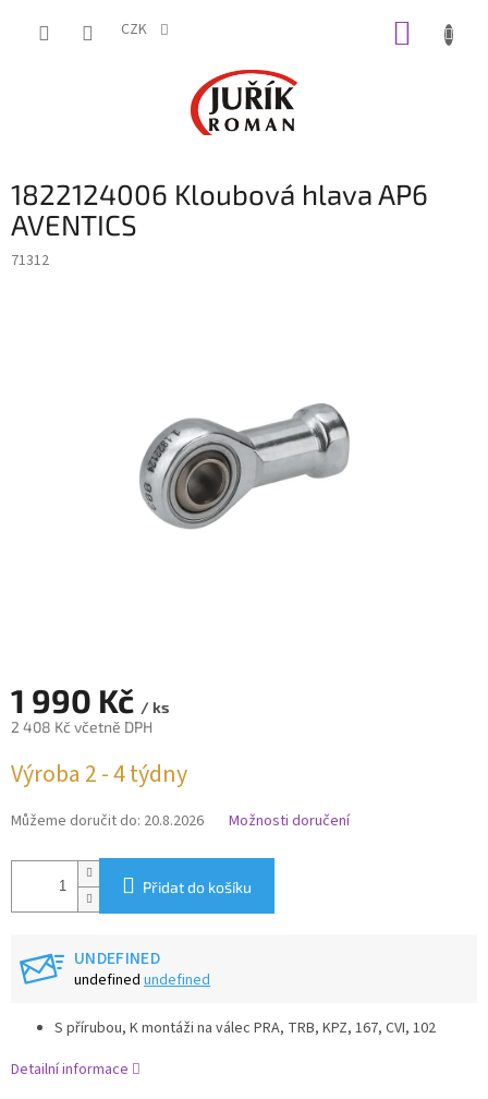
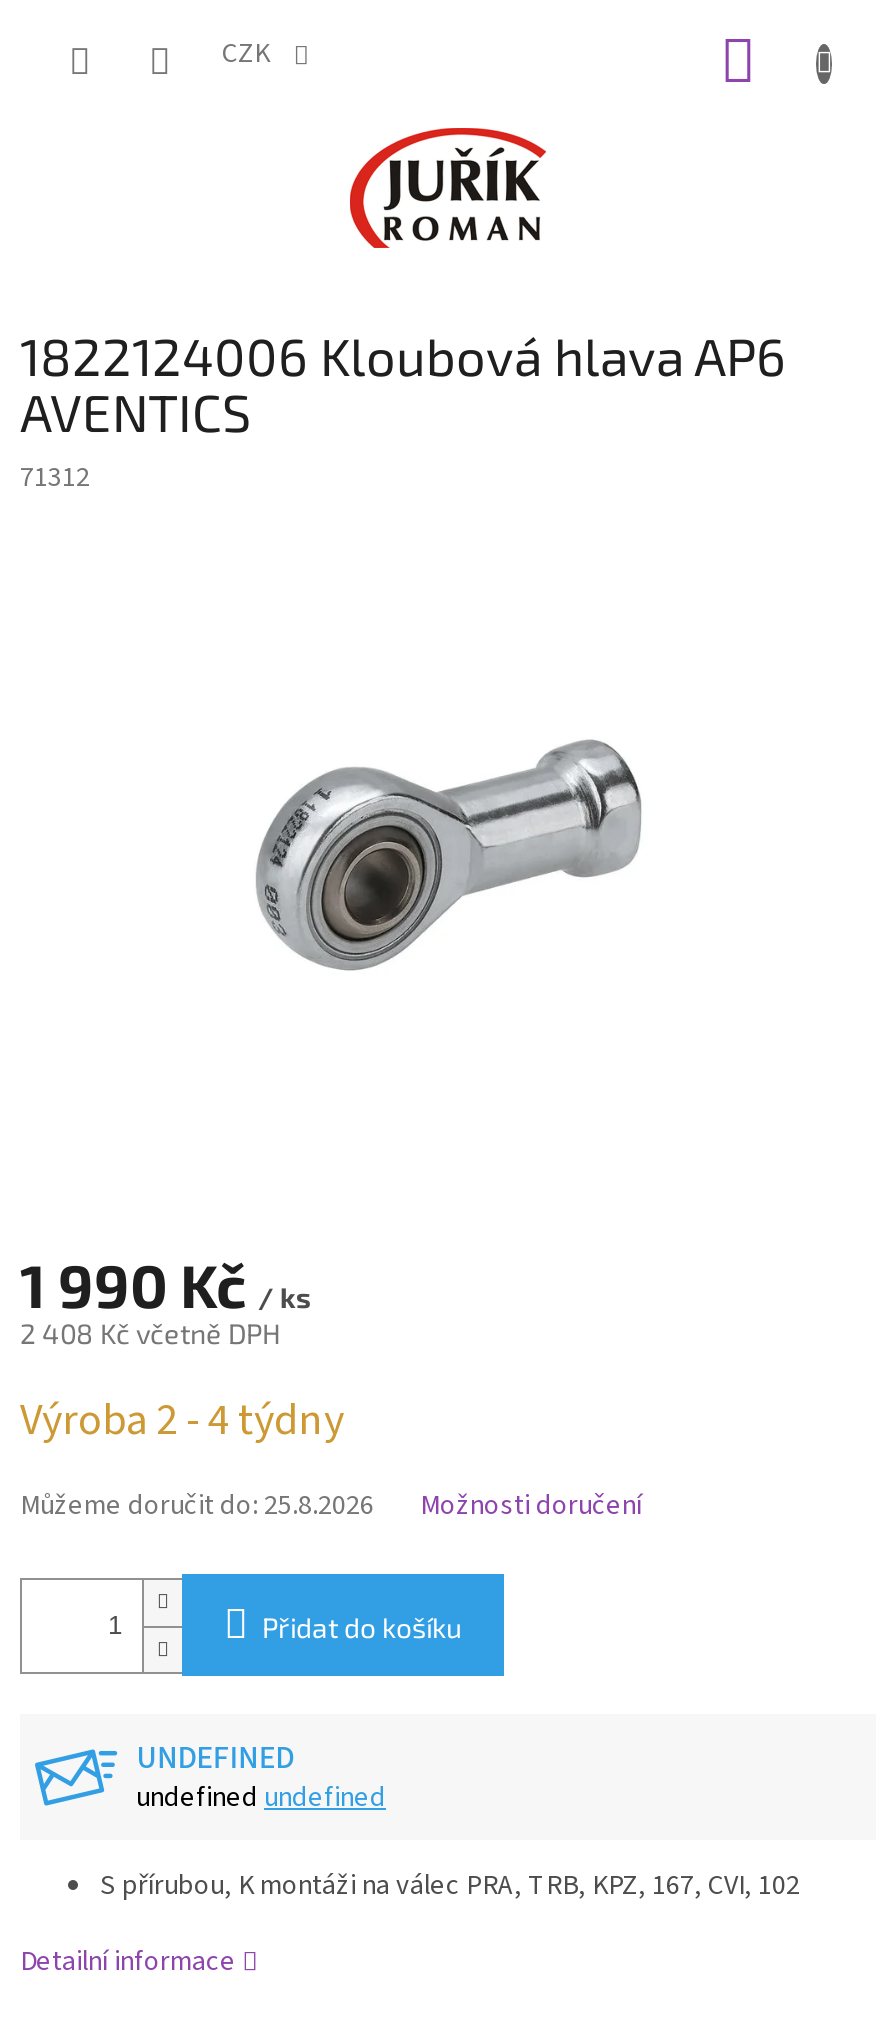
- Můžeme doručit do: 20.8.2026
+ Můžeme doručit do: 25.8.2026
